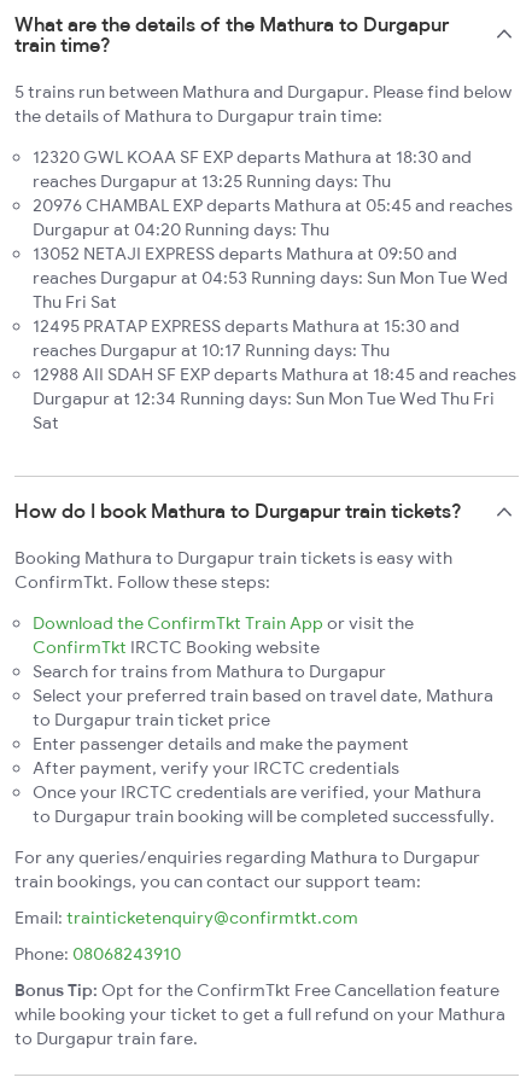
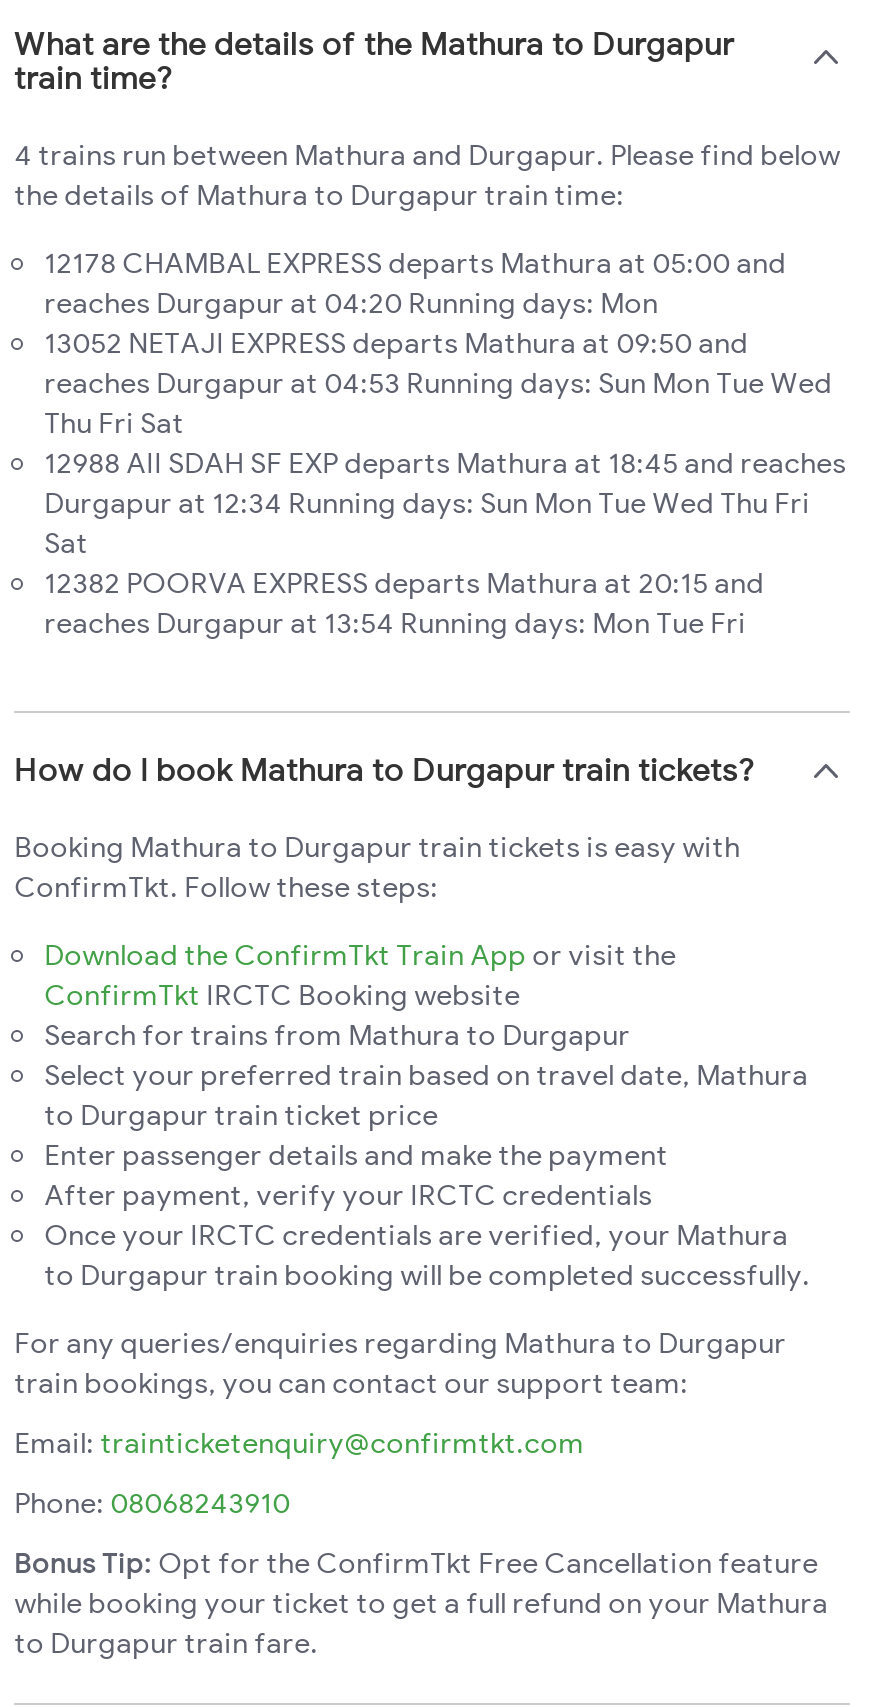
- 5 trains run between Mathura and Durgapur. Please find below
+ 4 trains run between Mathura and Durgapur. Please find below

- 12320 GWL KOAA SF EXP departs Mathura at 18:30 and
- reaches Durgapur at 13:25 Running days: Thu
- 20976 CHAMBAL EXP departs Mathura at 05:45 and reaches
- Durgapur at 04:20 Running days: Thu
+ 12178 CHAMBAL EXPRESS departs Mathura at 05:00 and
+ reaches Durgapur at 04:20 Running days: Mon

- 12495 PRATAP EXPRESS departs Mathura at 15:30 and
- reaches Durgapur at 10:17 Running days: Thu

moved up: 12988 AII SDAH SF EXP departs Mathura at 18:45 and reaches | Durgapur at 12:34 Running days: Sun Mon Tue Wed Thu Fri | Sat

+ 12382 POORVA EXPRESS departs Mathura at 20:15 and
+ reaches Durgapur at 13:54 Running days: Mon Tue Fri
